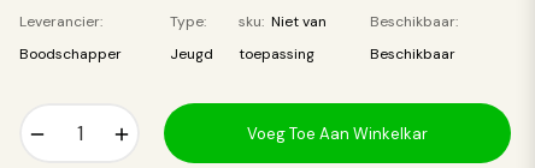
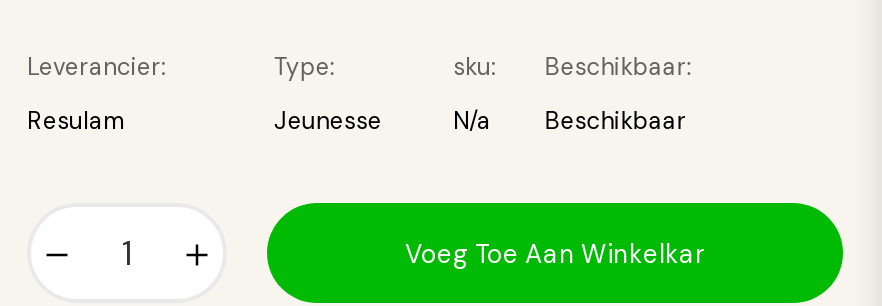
- sku: Niet van
+ sku:

- Boodschapper
+ Resulam

- Jeugd
+ Jeunesse

- toepassing
+ N/a
